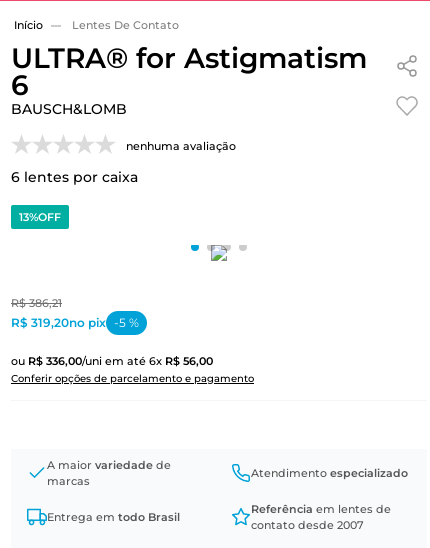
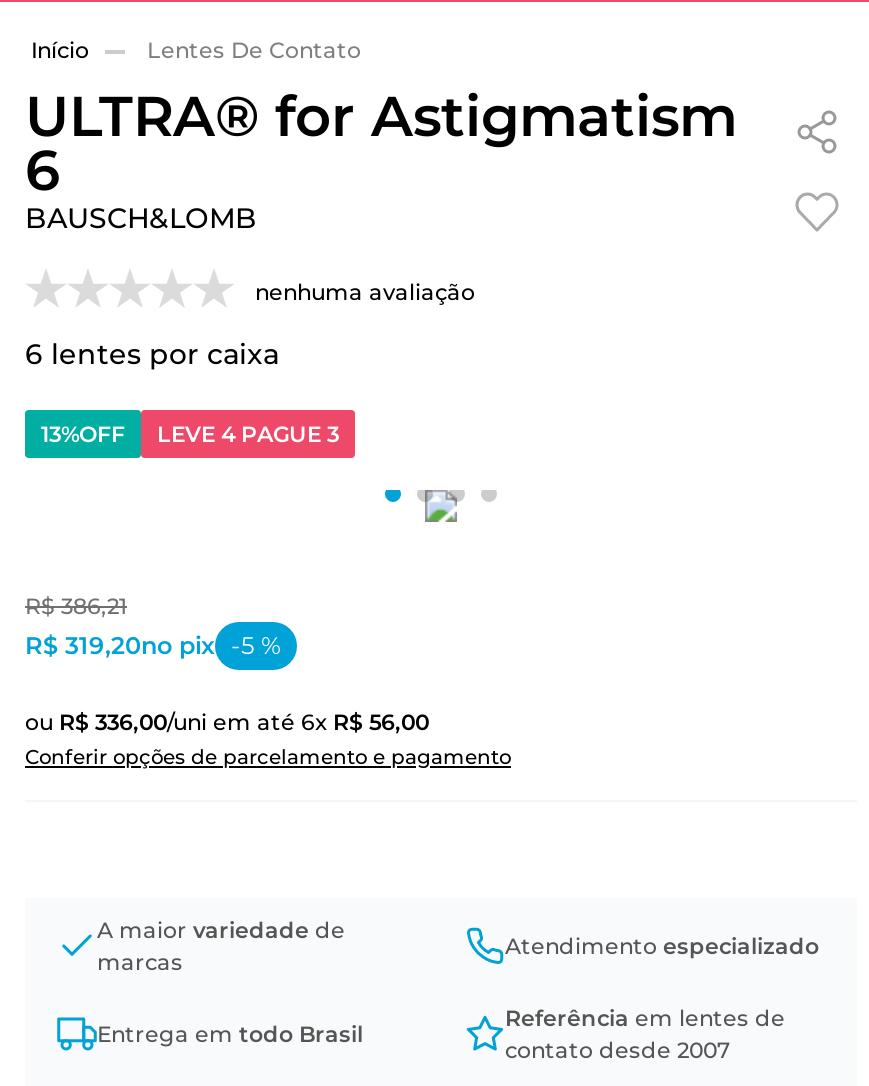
+ LEVE 4 PAGUE 3
